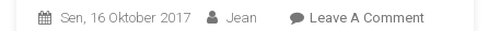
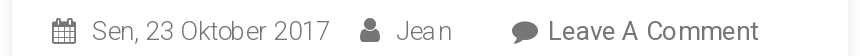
- Sen, 16 Oktober 2017
+ Sen, 23 Oktober 2017
